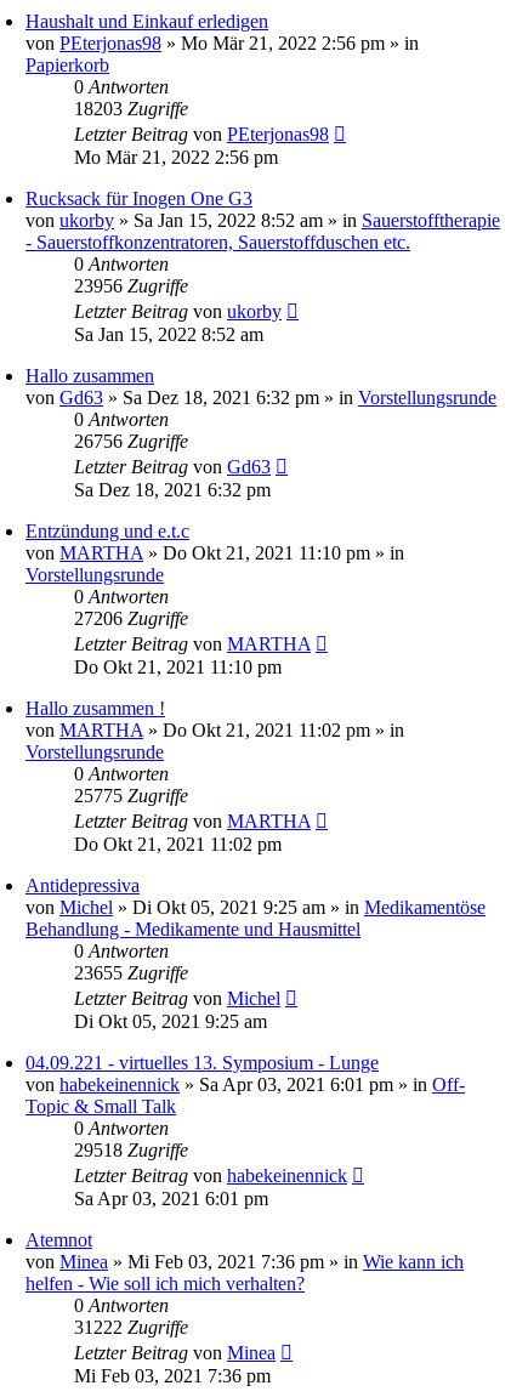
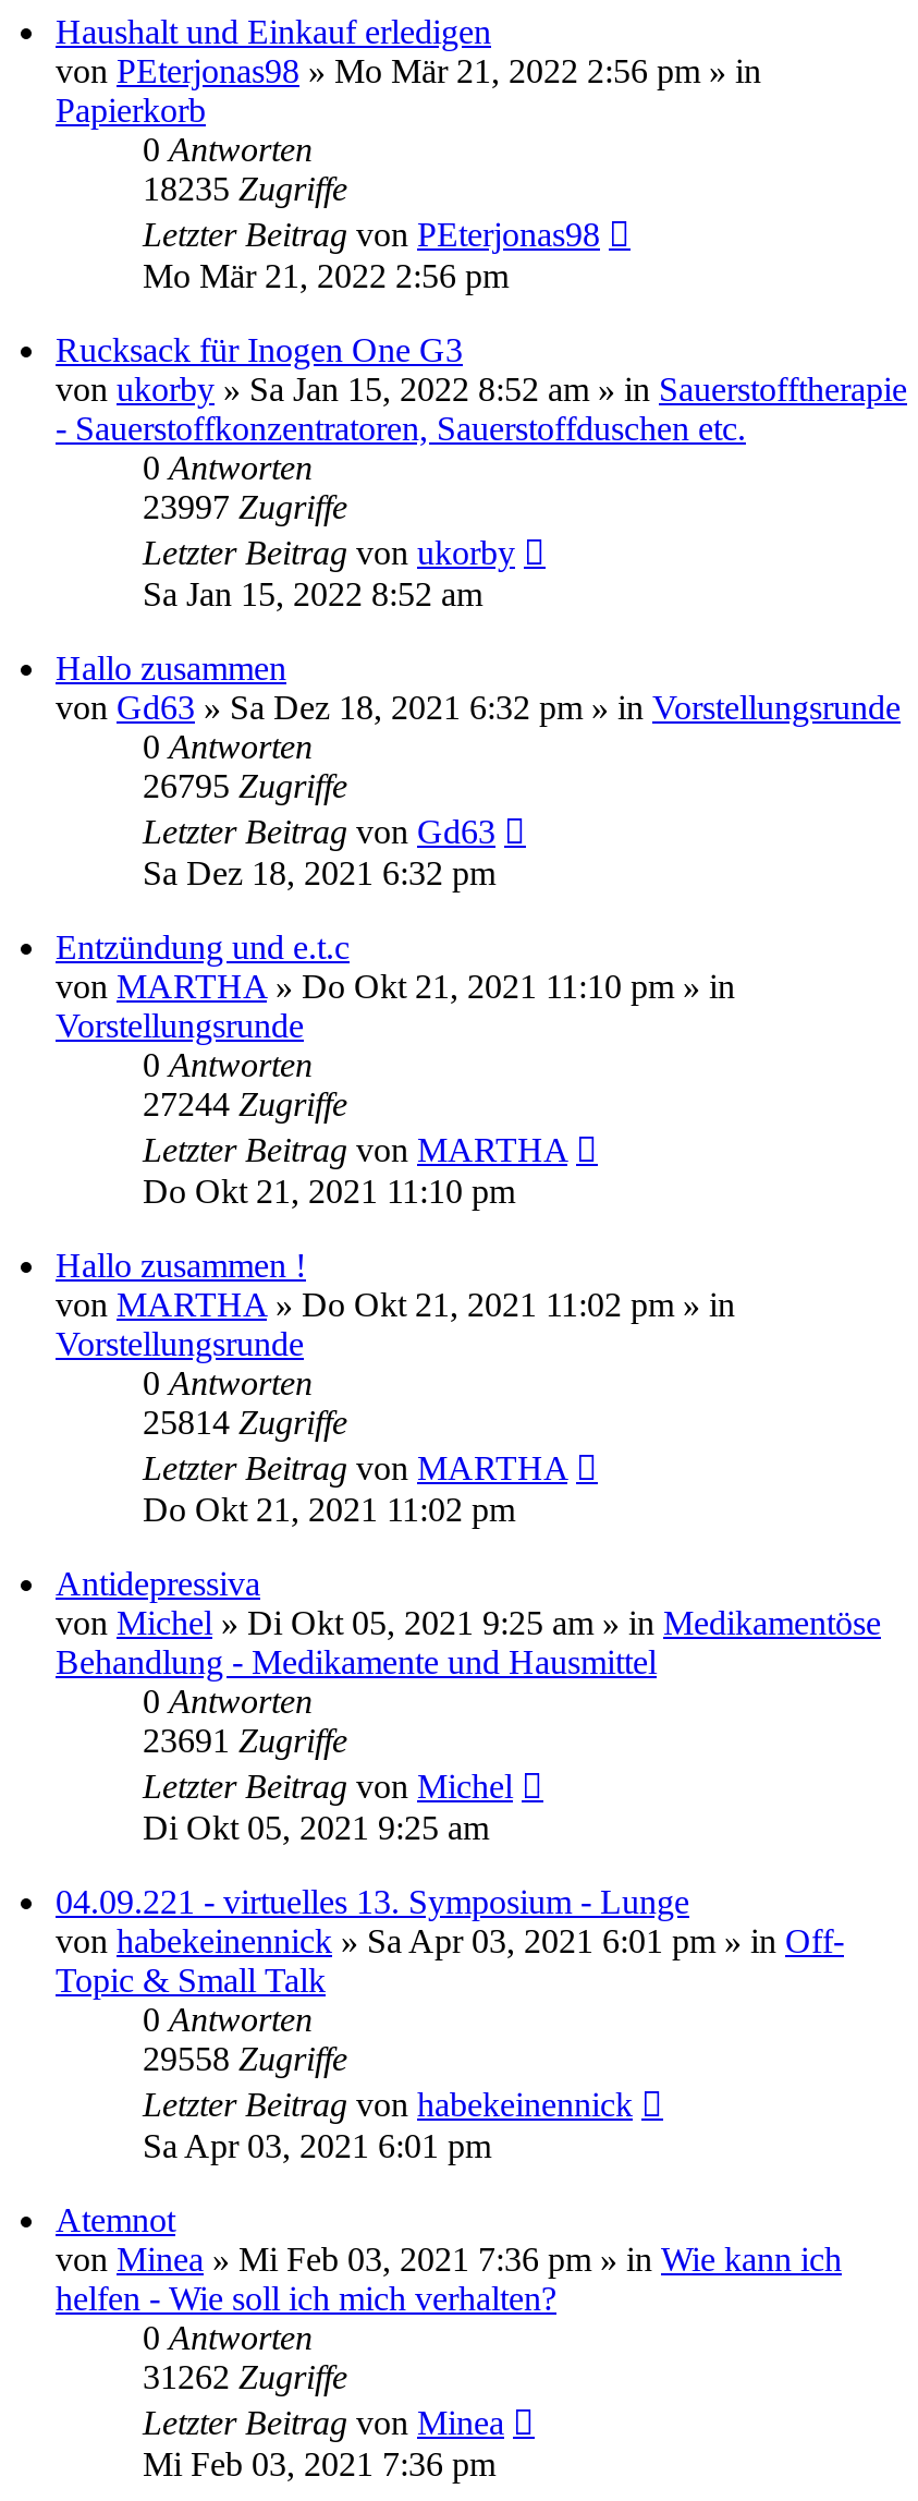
- 18203 Zugriffe
+ 18235 Zugriffe

- 23956 Zugriffe
+ 23997 Zugriffe

- 26756 Zugriffe
+ 26795 Zugriffe

- 27206 Zugriffe
+ 27244 Zugriffe

- 25775 Zugriffe
+ 25814 Zugriffe

- 23655 Zugriffe
+ 23691 Zugriffe

- 29518 Zugriffe
+ 29558 Zugriffe

- 31222 Zugriffe
+ 31262 Zugriffe
